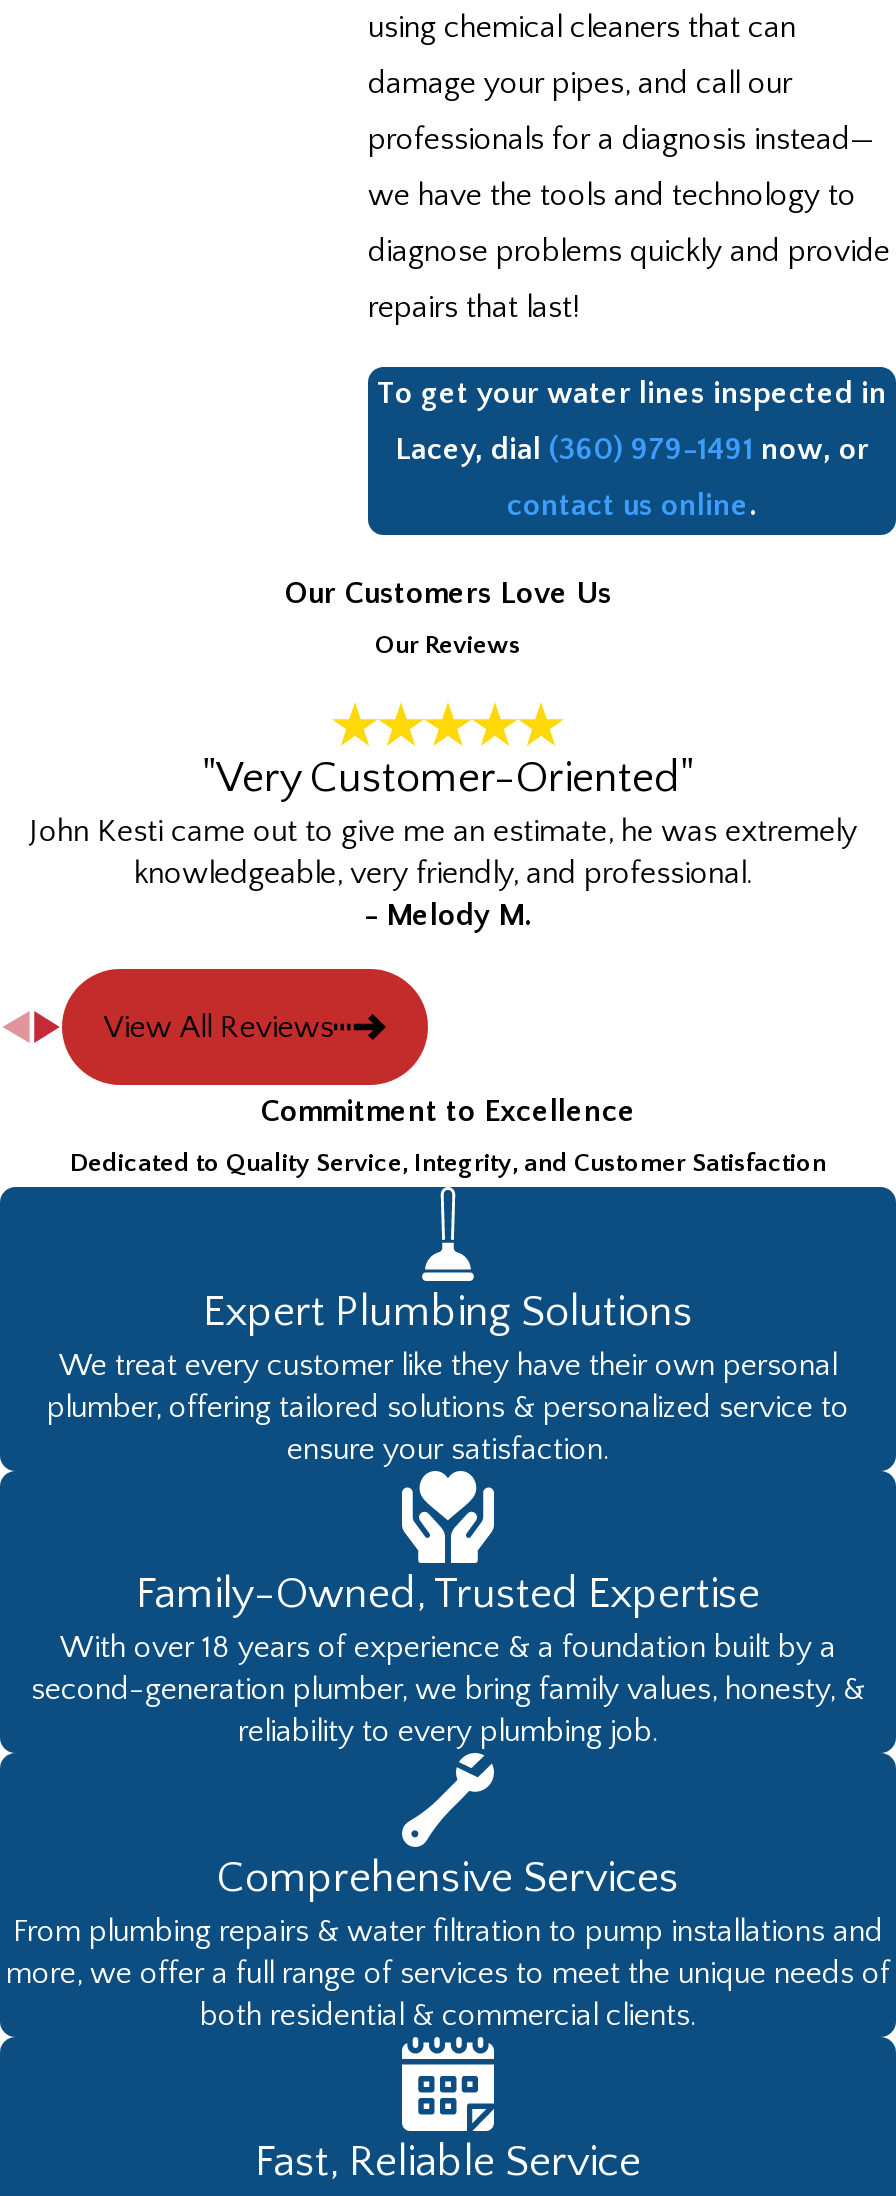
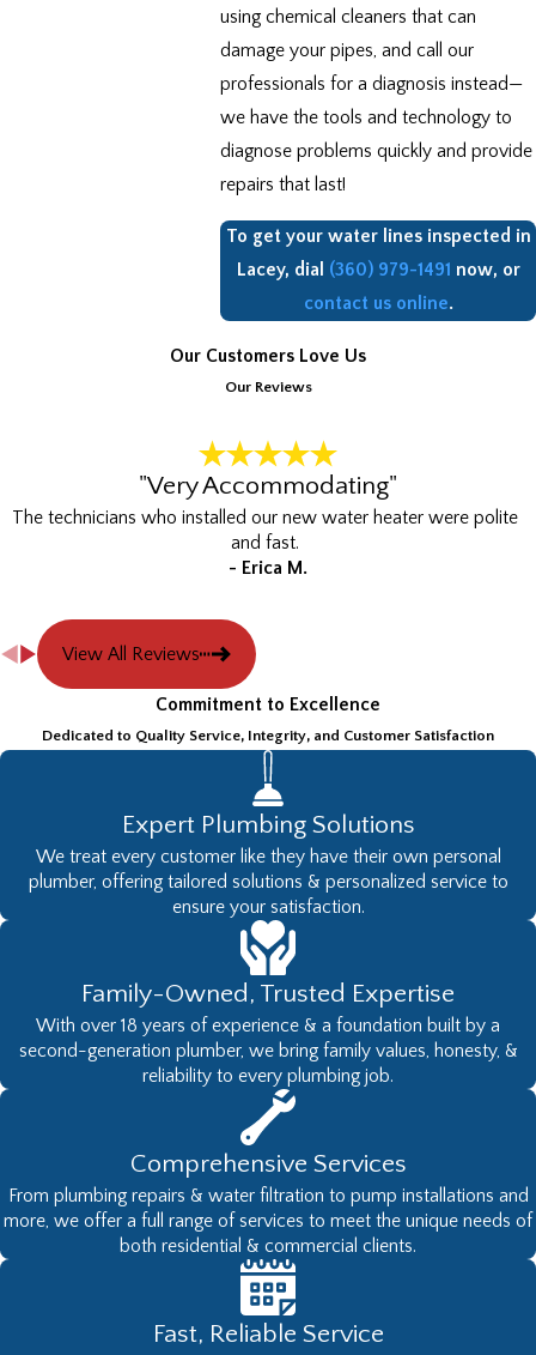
- "Very Customer-Oriented"
- John Kesti came out to give me an estimate, he was extremely
- knowledgeable, very friendly, and professional.
- - Melody M.
+ "Very Accommodating"
+ The technicians who installed our new water heater were polite
+ and fast.
+ - Erica M.
